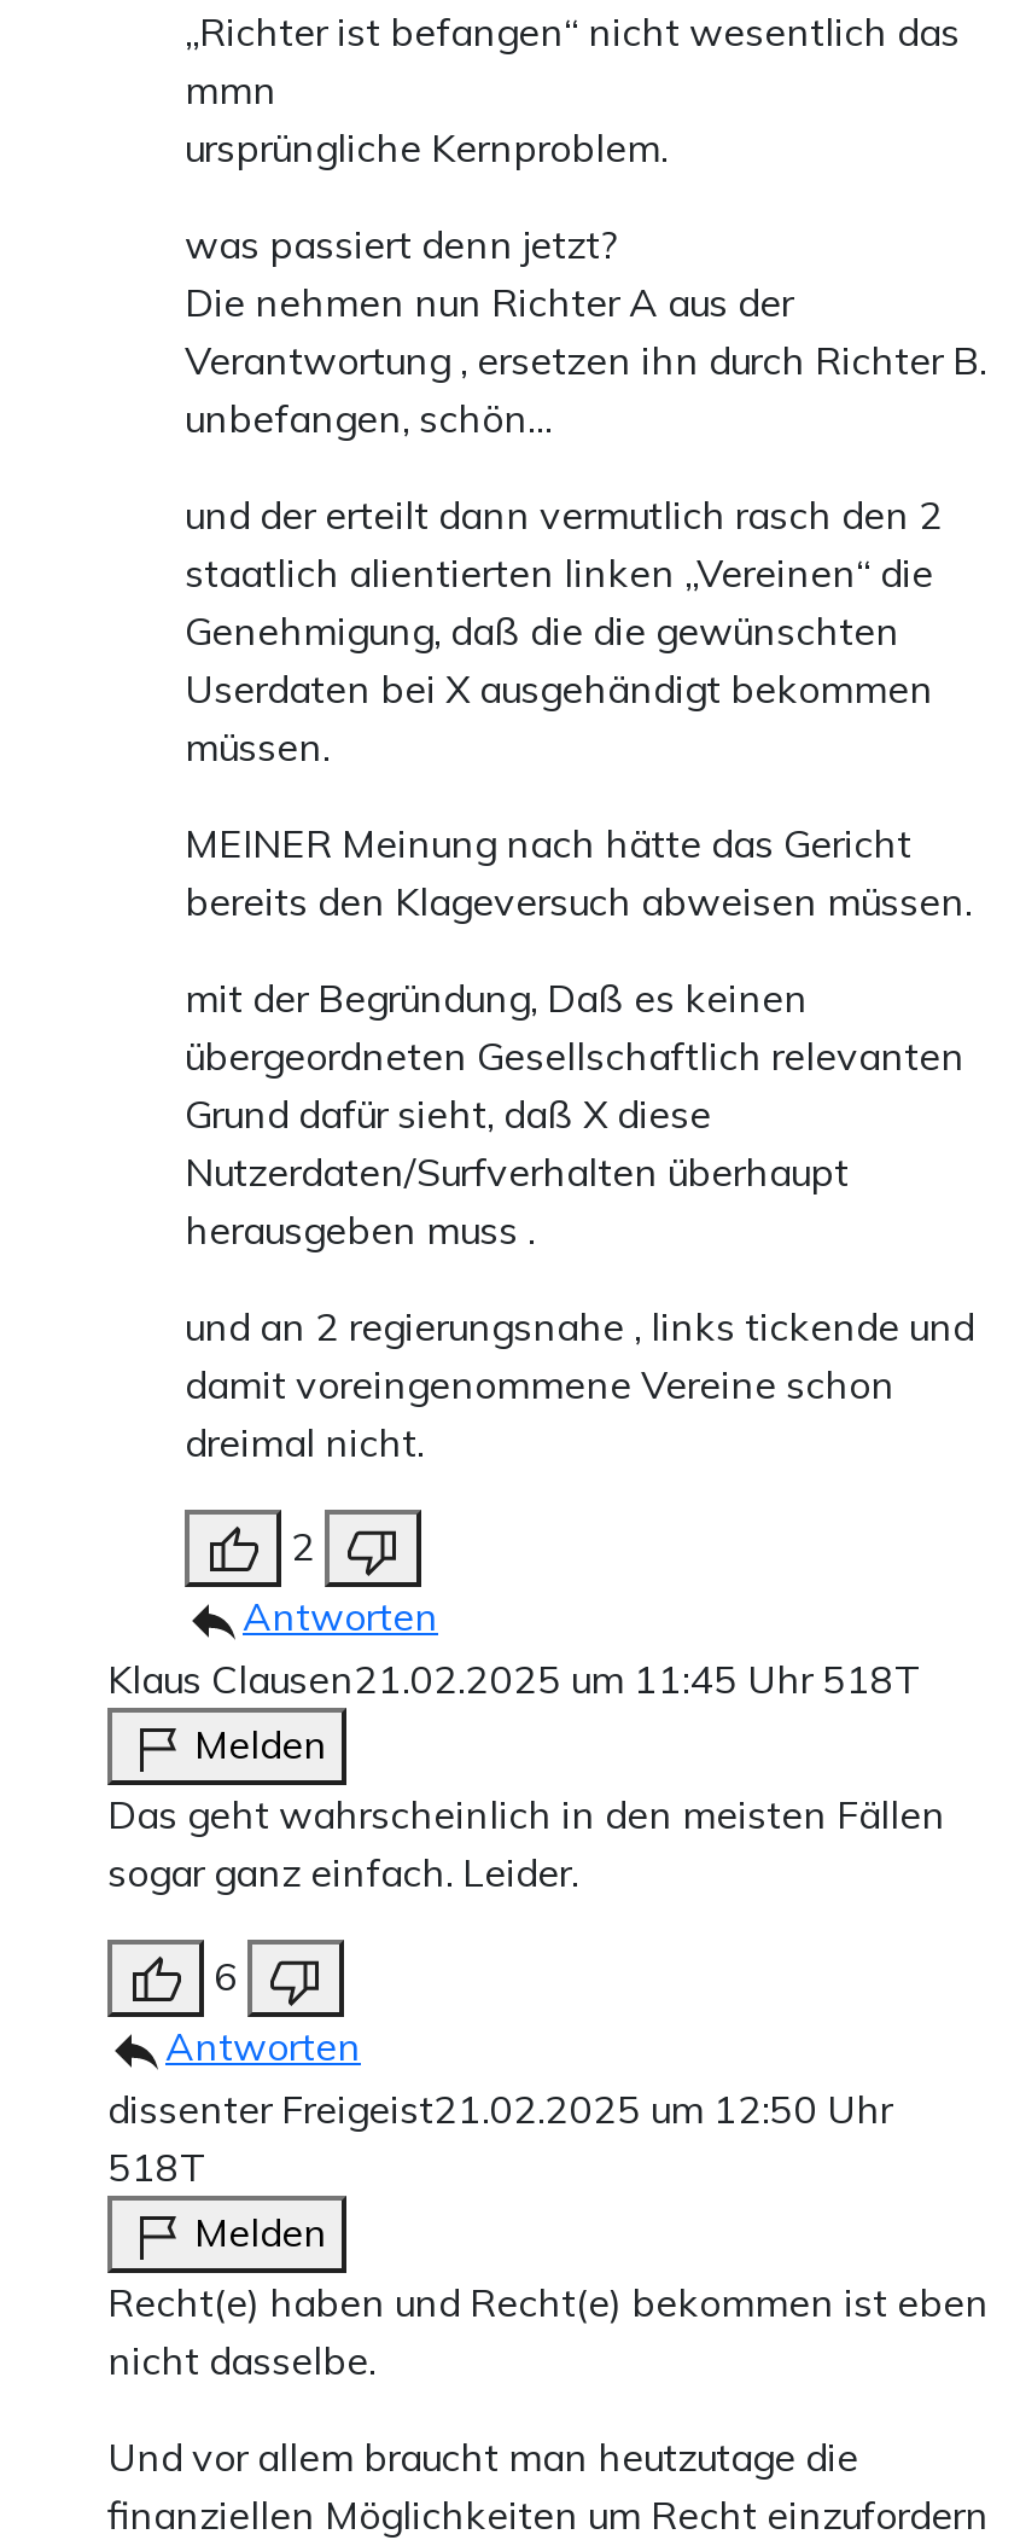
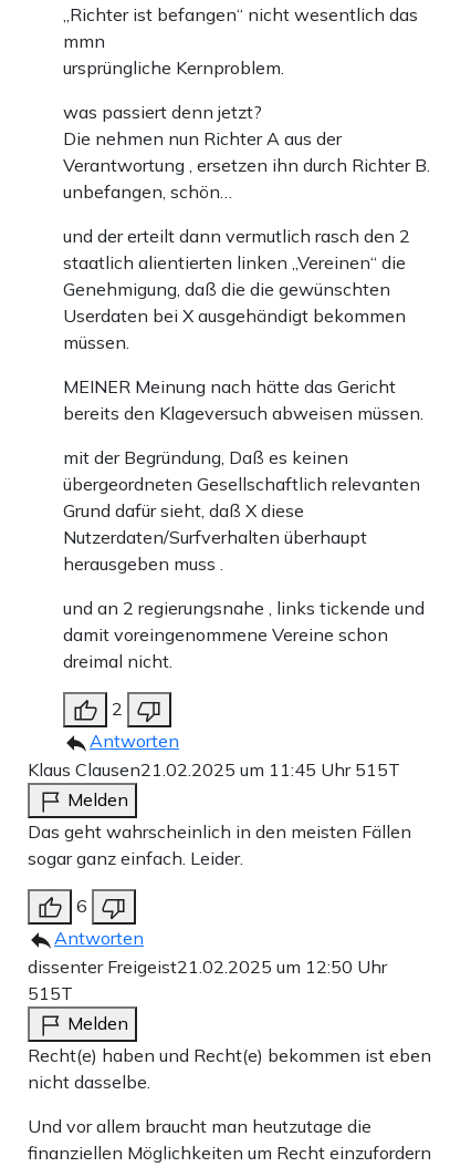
- Klaus Clausen21.02.2025 um 11:45 Uhr 518T
+ Klaus Clausen21.02.2025 um 11:45 Uhr 515T

- 518T
+ 515T
